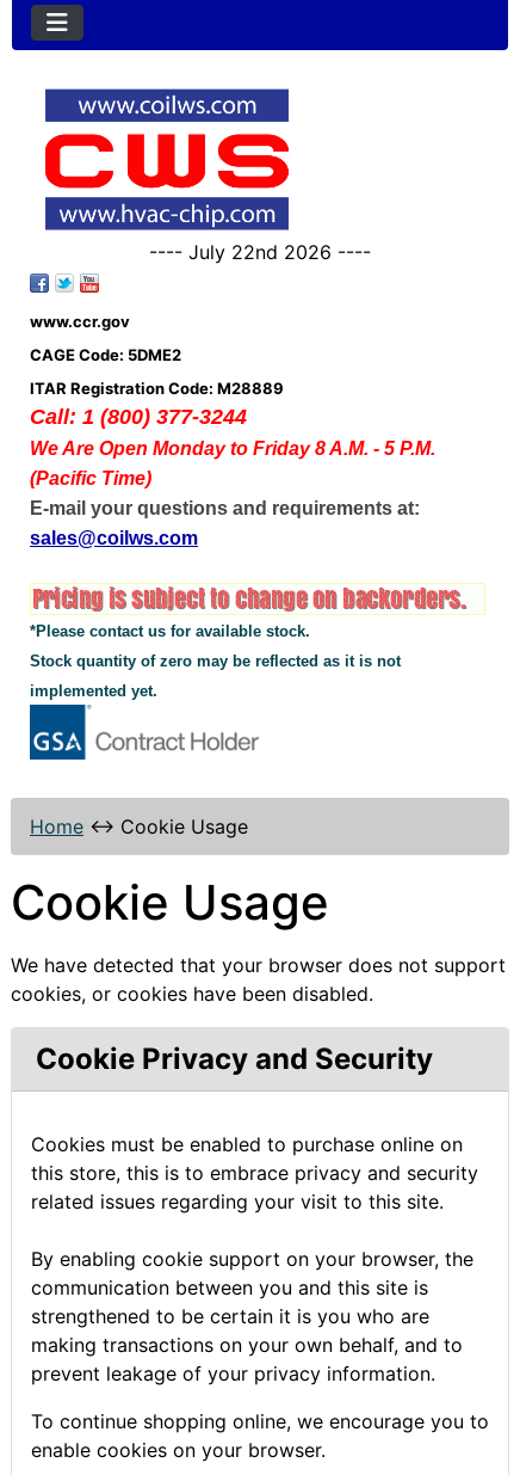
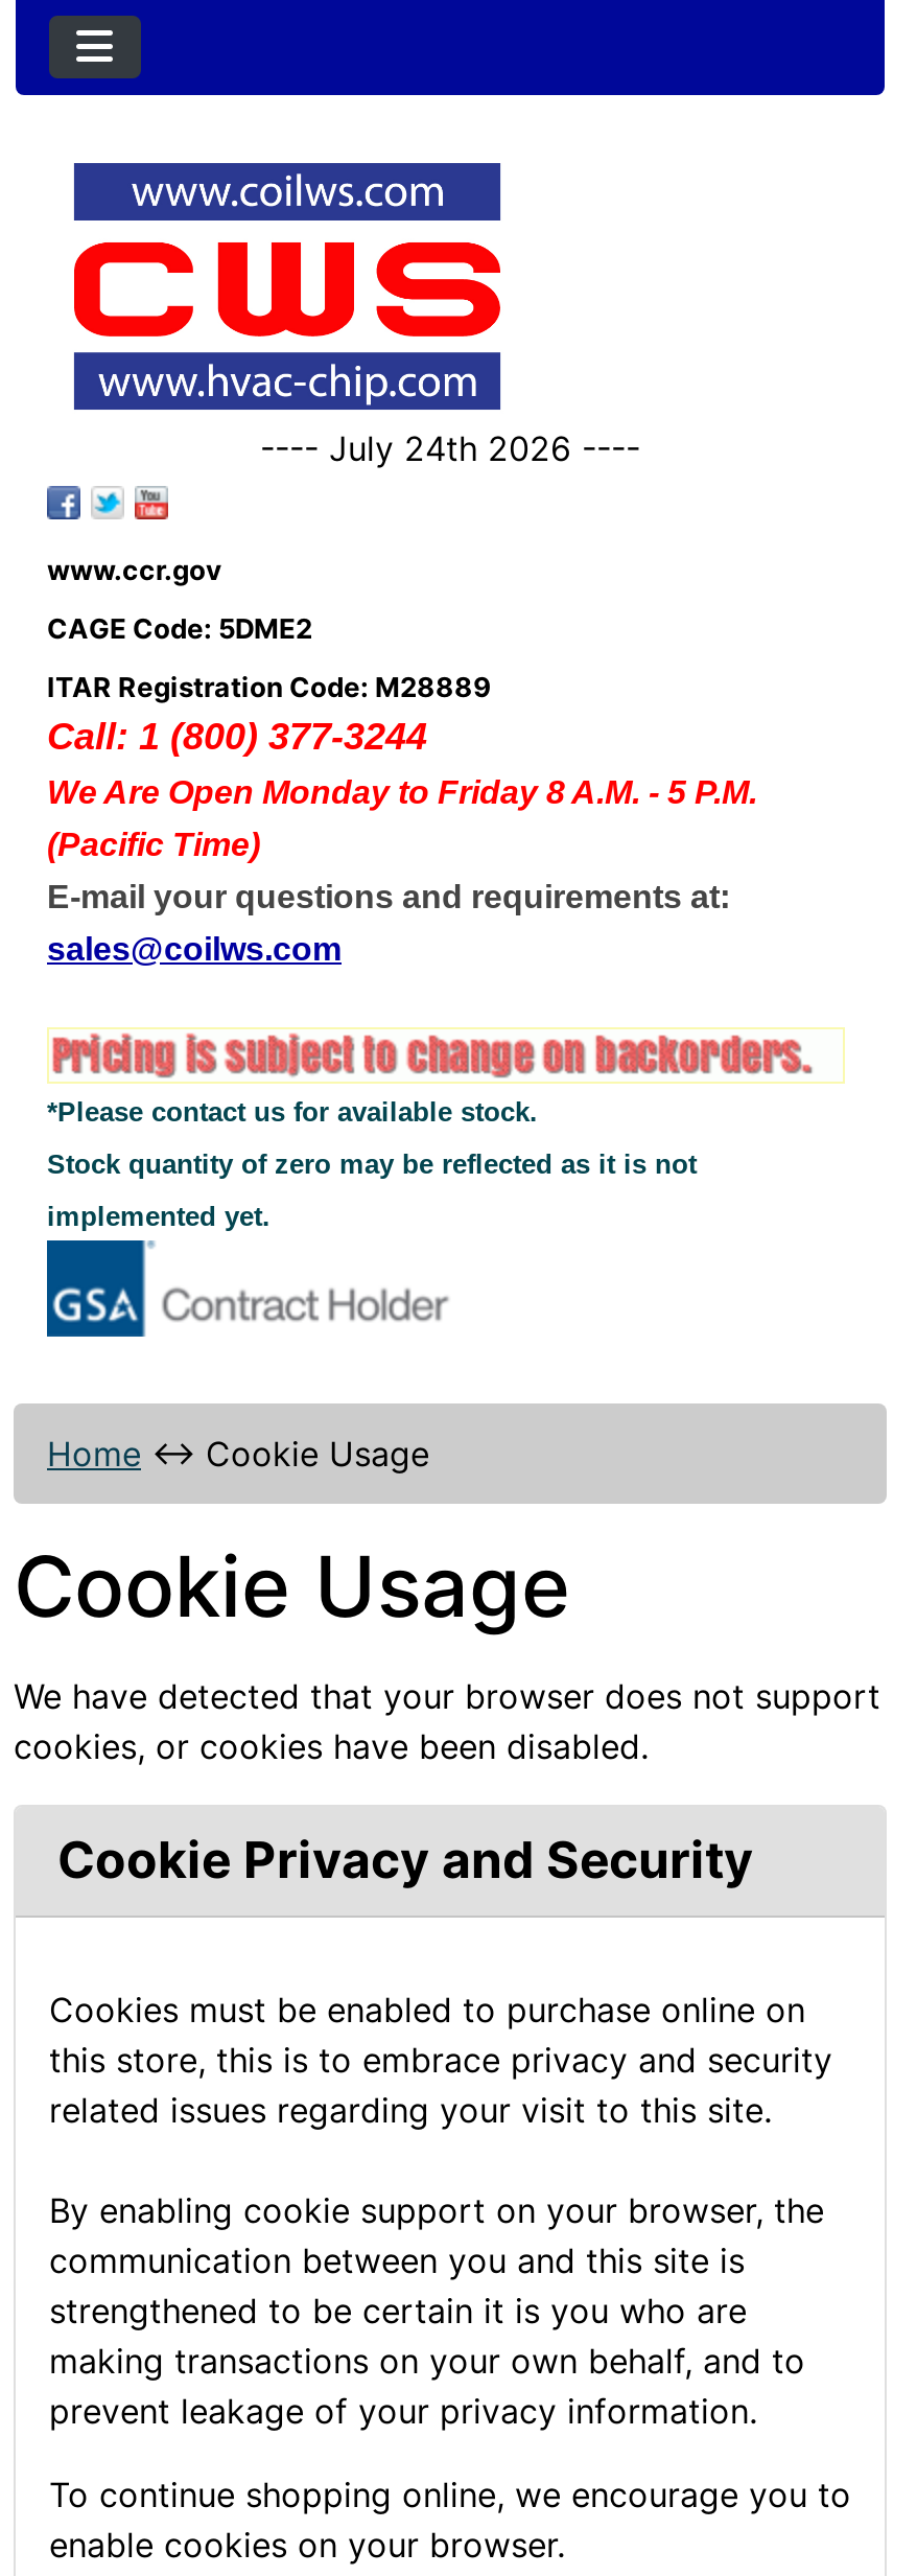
- ---- July 22nd 2026 ----
+ ---- July 24th 2026 ----
